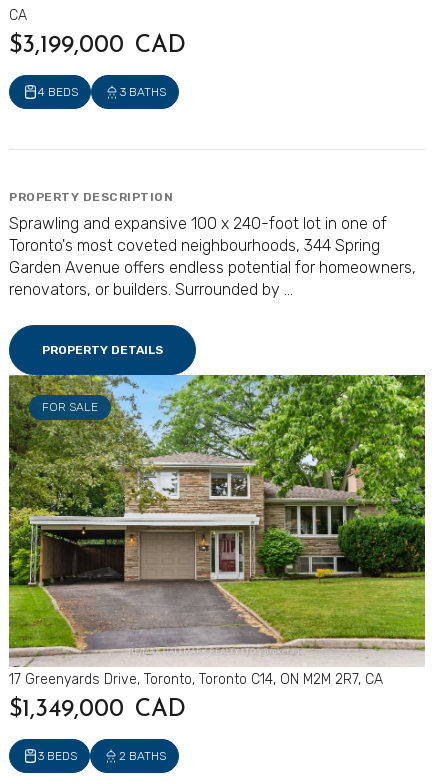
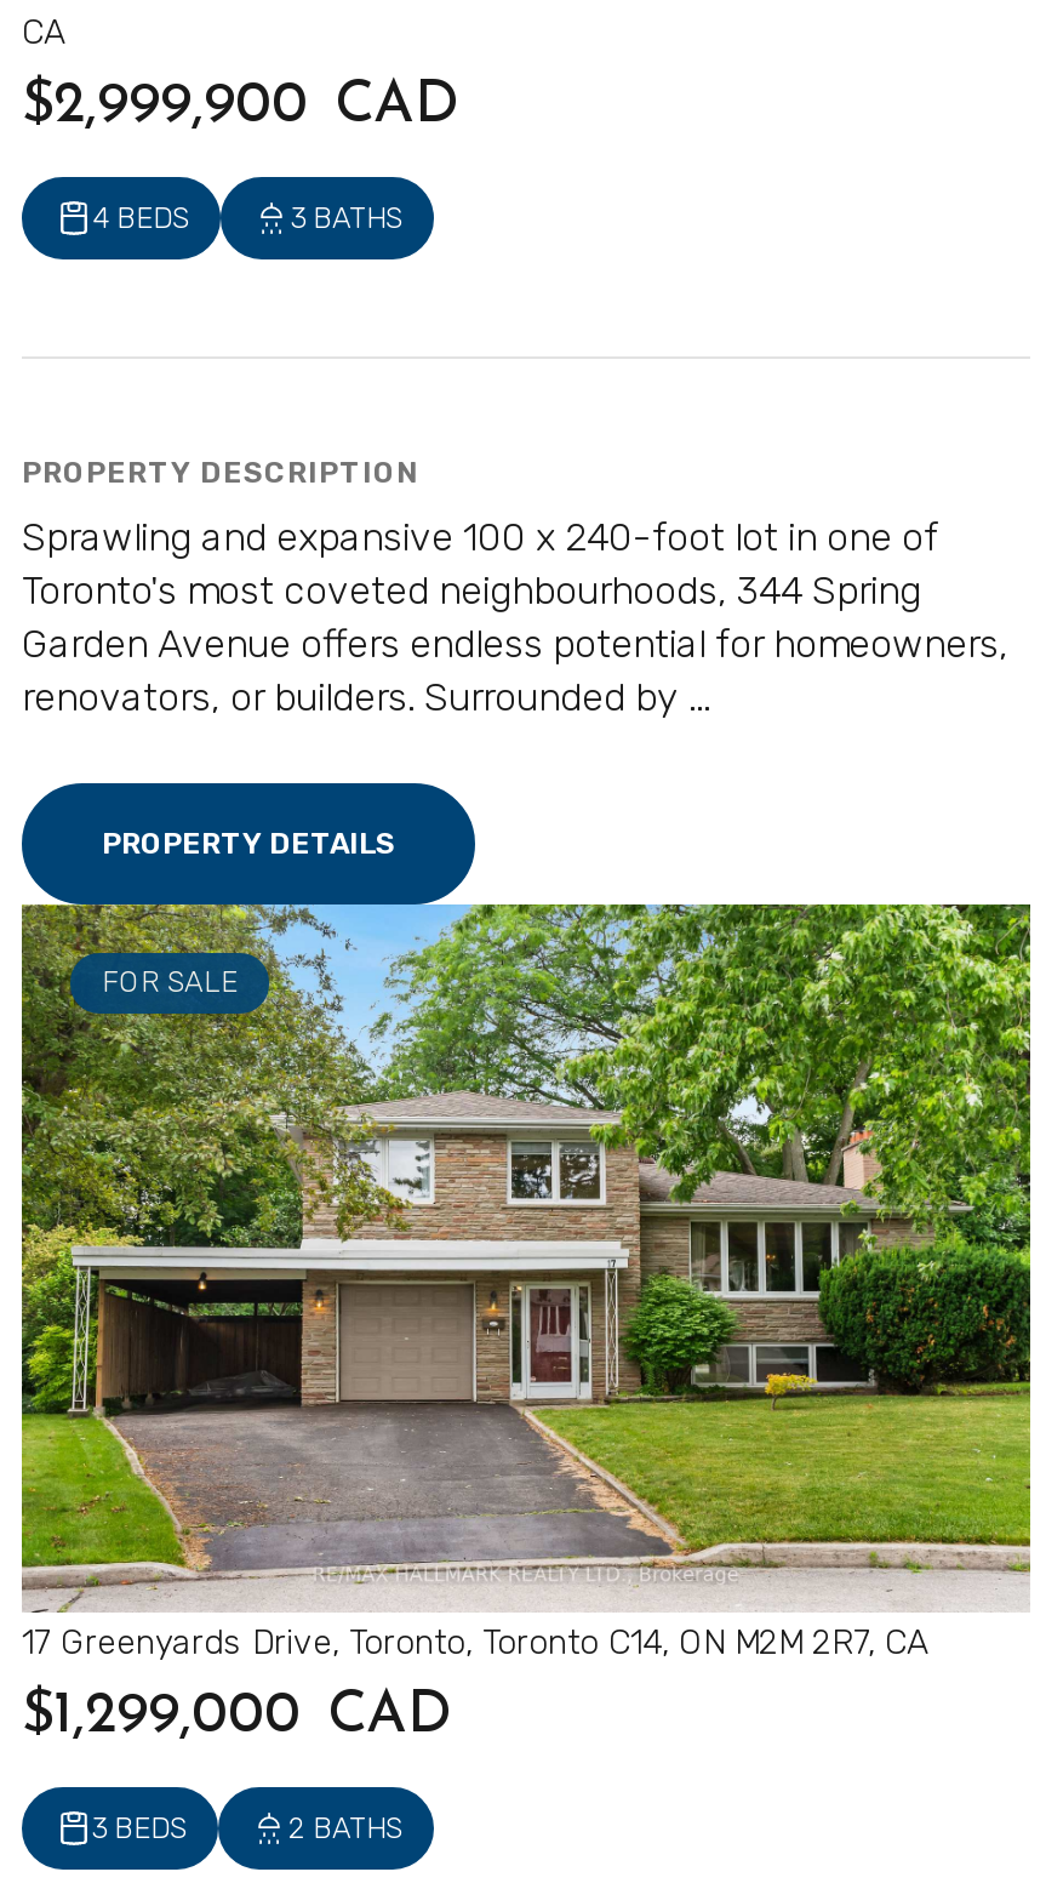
- $3,199,000 CAD
+ $2,999,900 CAD

- $1,349,000 CAD
+ $1,299,000 CAD
